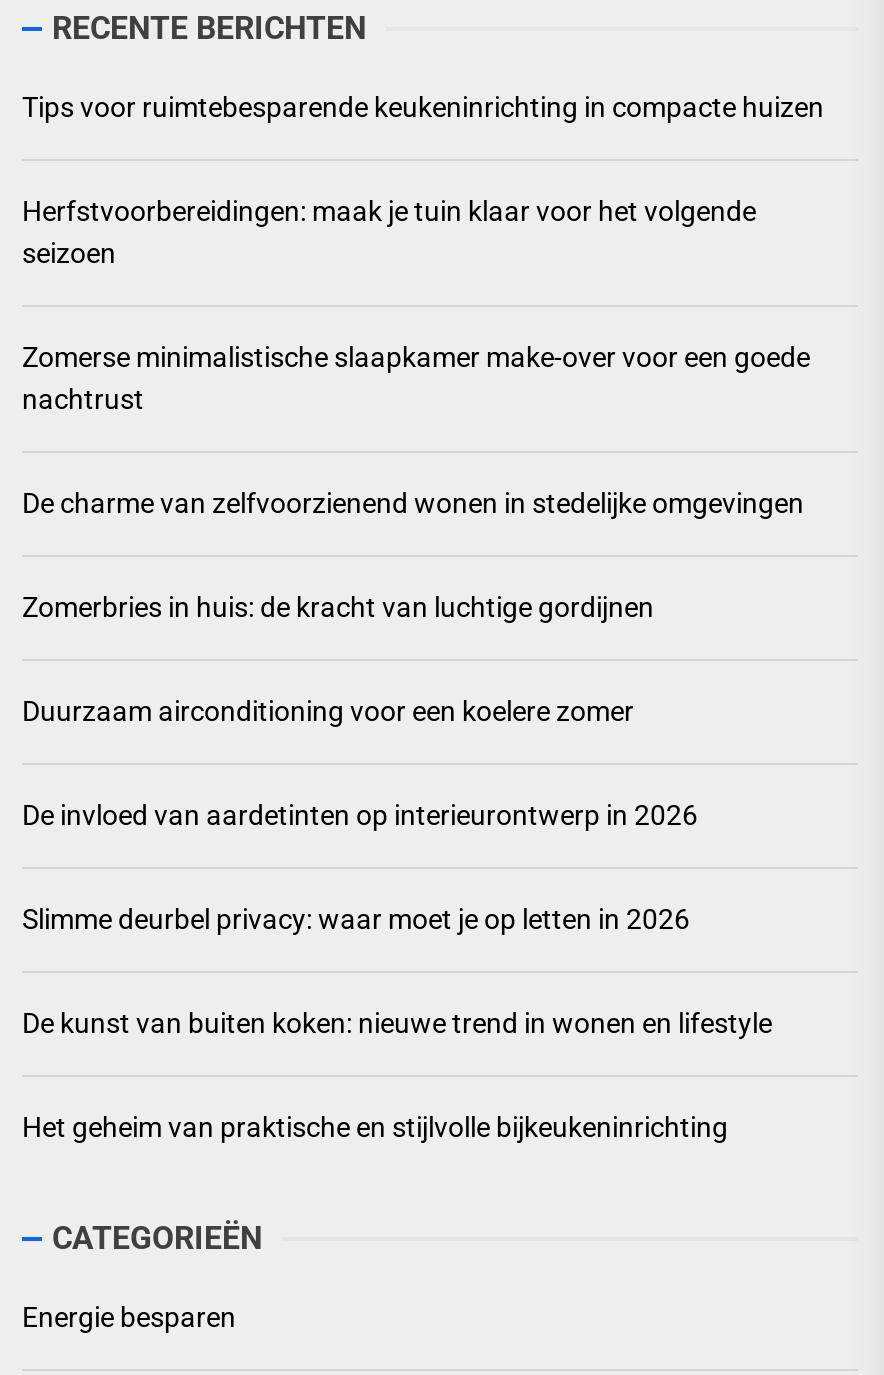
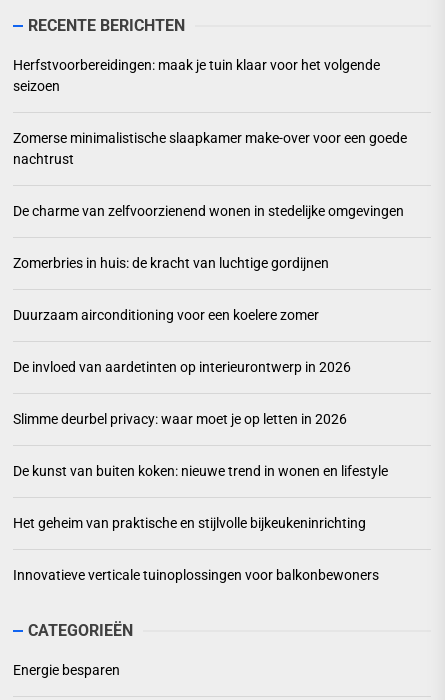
- Tips voor ruimtebesparende keukeninrichting in compacte huizen

moved up: Herfstvoorbereidingen: maak je tuin klaar voor het volgende | seizoen | Zomerse minimalistische slaapkamer make-over voor een goede | ... | De kunst van buiten koken: nieuwe trend in wonen en lifestyle | Het geheim van praktische en stijlvolle bijkeukeninrichting

+ Innovatieve verticale tuinoplossingen voor balkonbewoners
